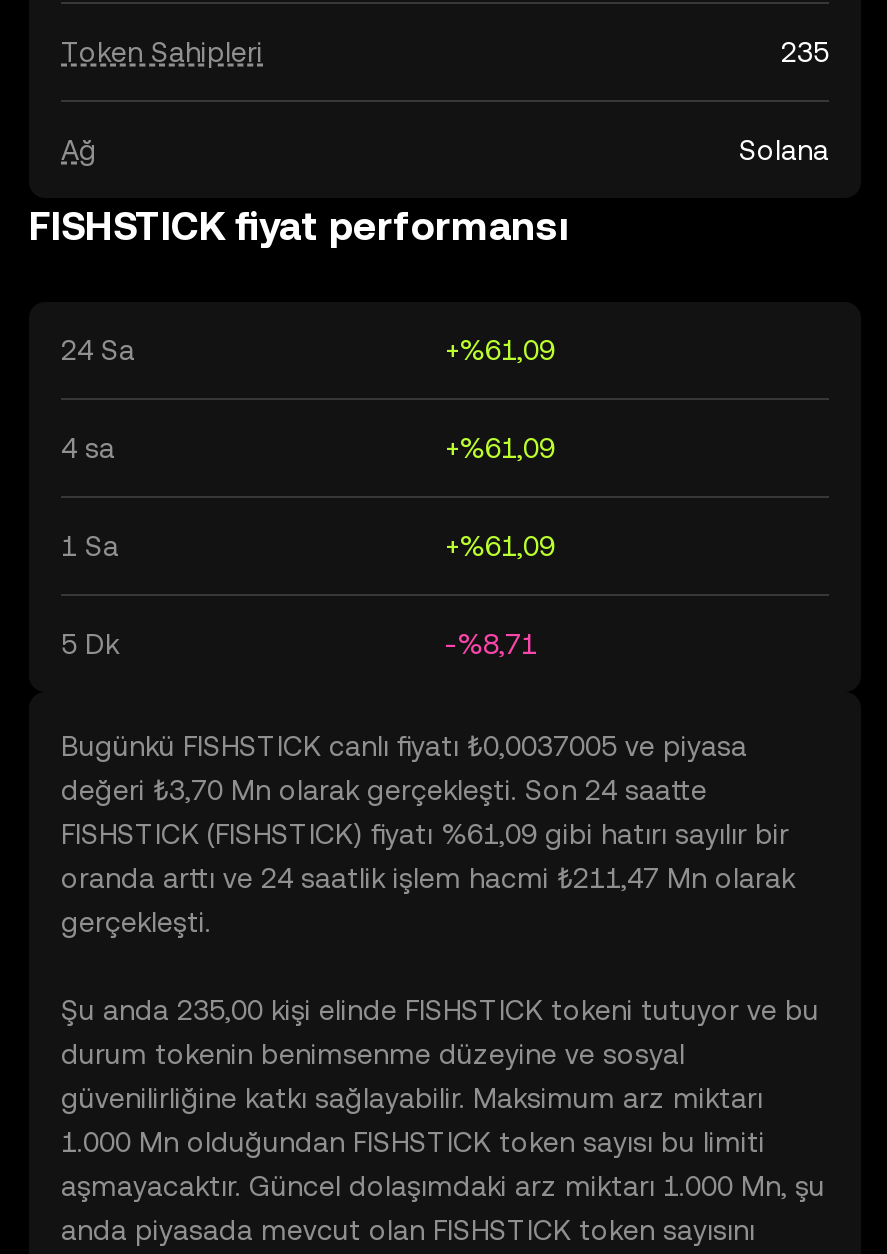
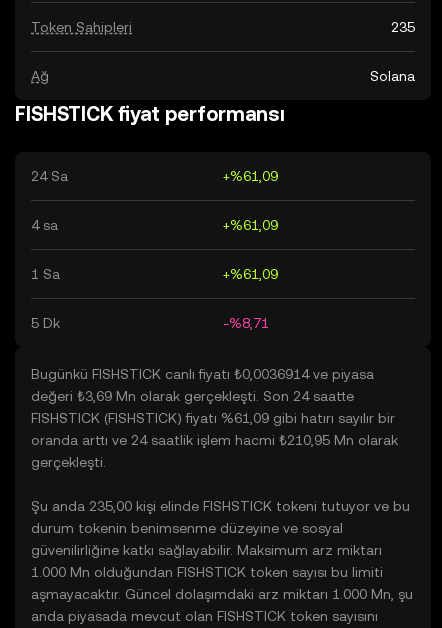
- Bugünkü FISHSTICK canlı fiyatı ₺0,0037005 ve piyasa
+ Bugünkü FISHSTICK canlı fiyatı ₺0,0036914 ve piyasa

- değeri ₺3,70 Mn olarak gerçekleşti. Son 24 saatte
+ değeri ₺3,69 Mn olarak gerçekleşti. Son 24 saatte

- oranda arttı ve 24 saatlik işlem hacmi ₺211,47 Mn olarak
+ oranda arttı ve 24 saatlik işlem hacmi ₺210,95 Mn olarak
